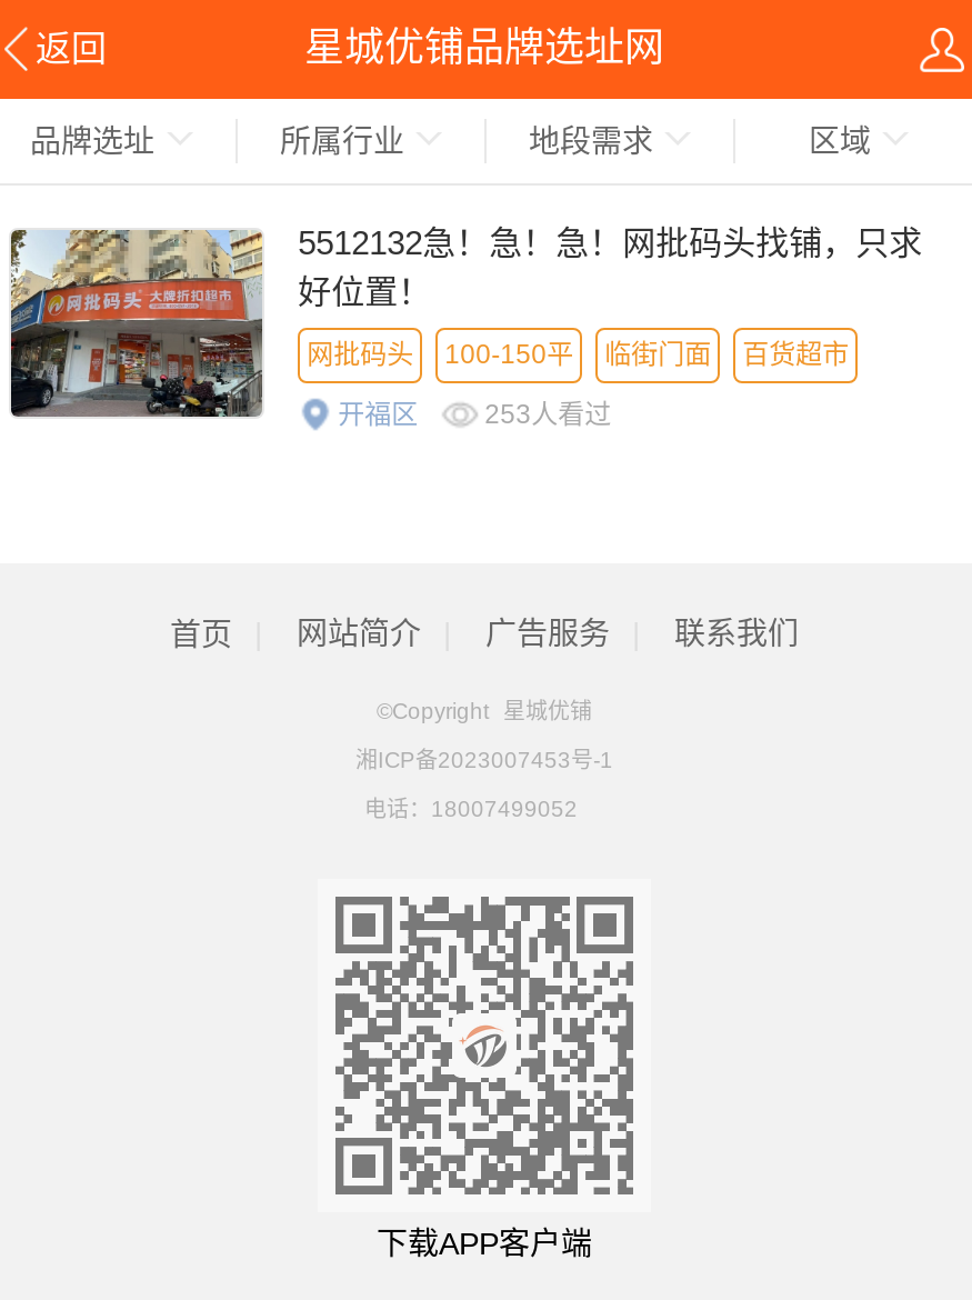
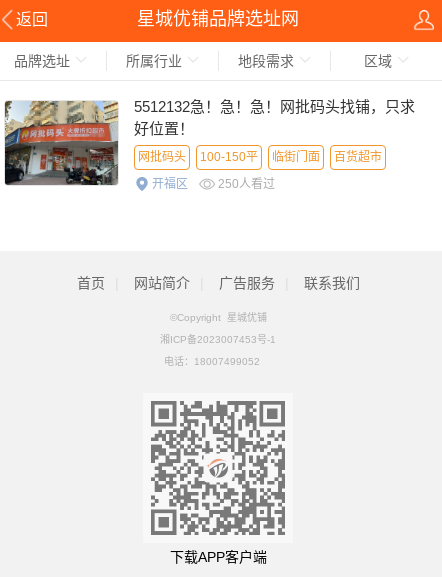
- 253人看过
+ 250人看过
